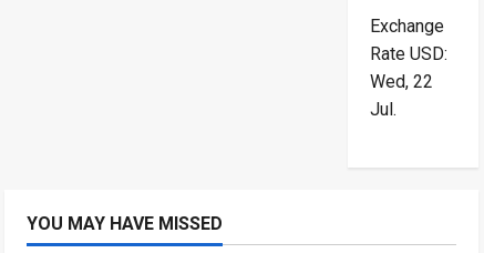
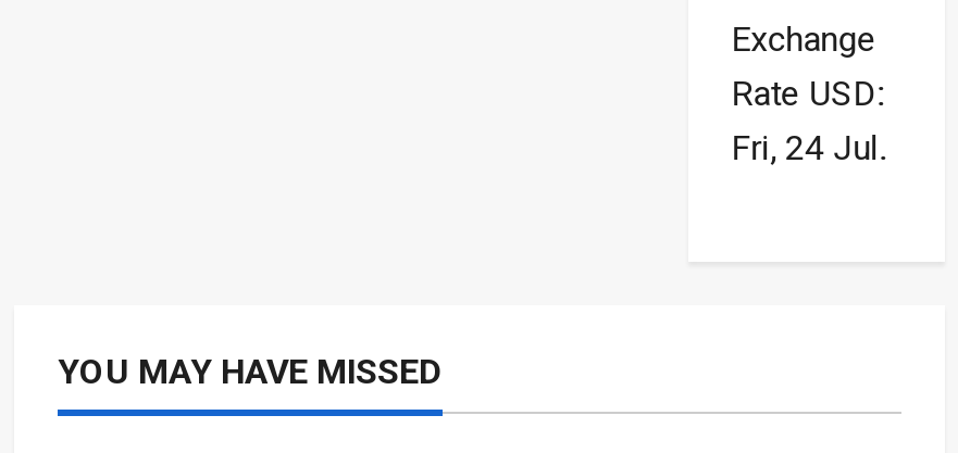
- Wed, 22
- Jul.
+ Fri, 24 Jul.
